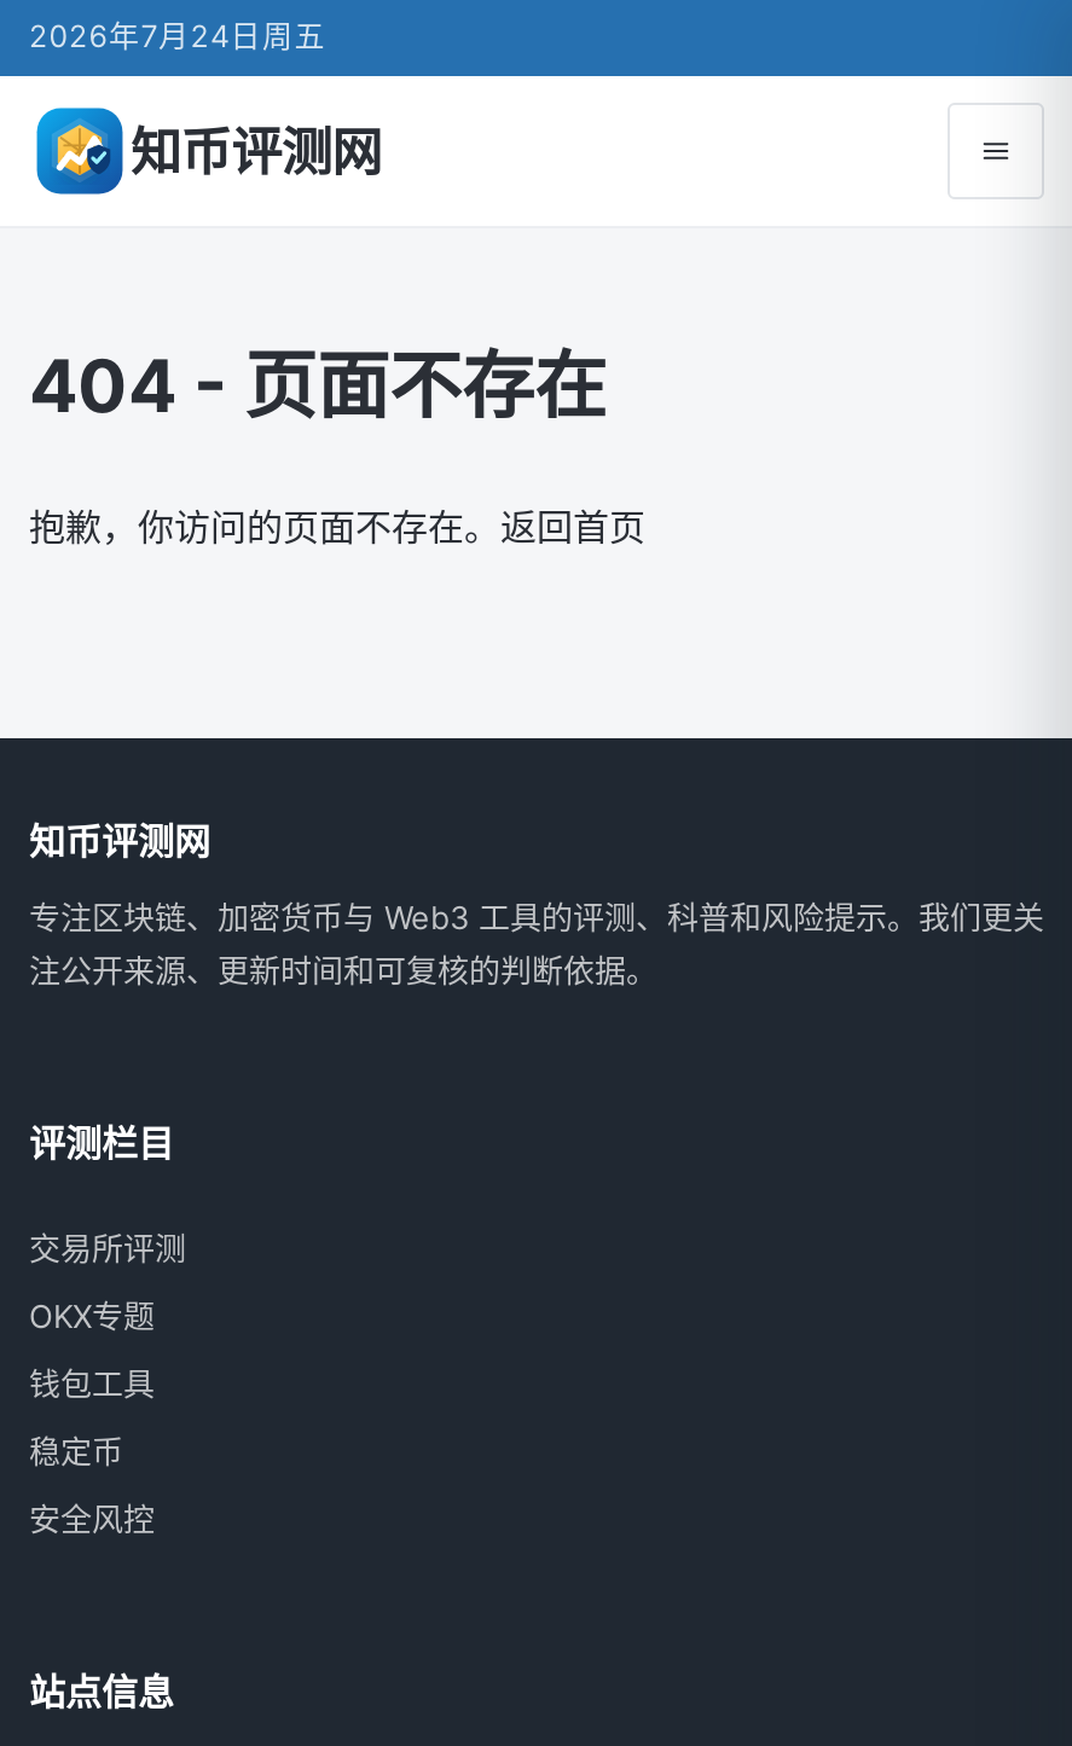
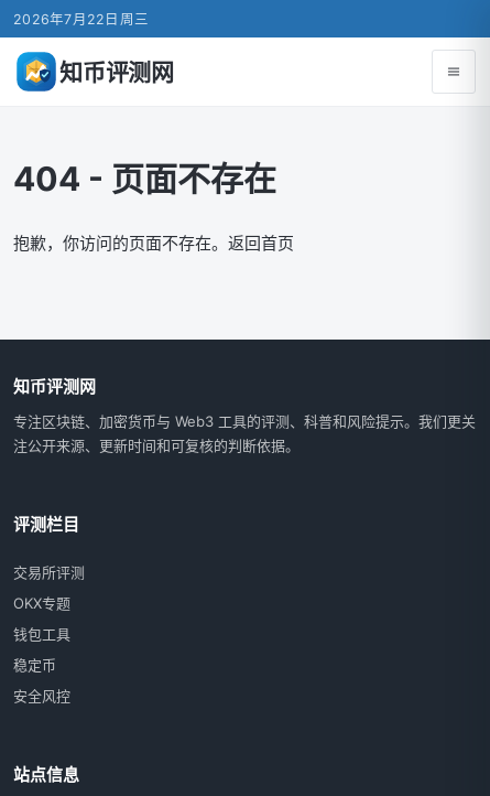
- 2026年7月24日周五
+ 2026年7月22日周三
